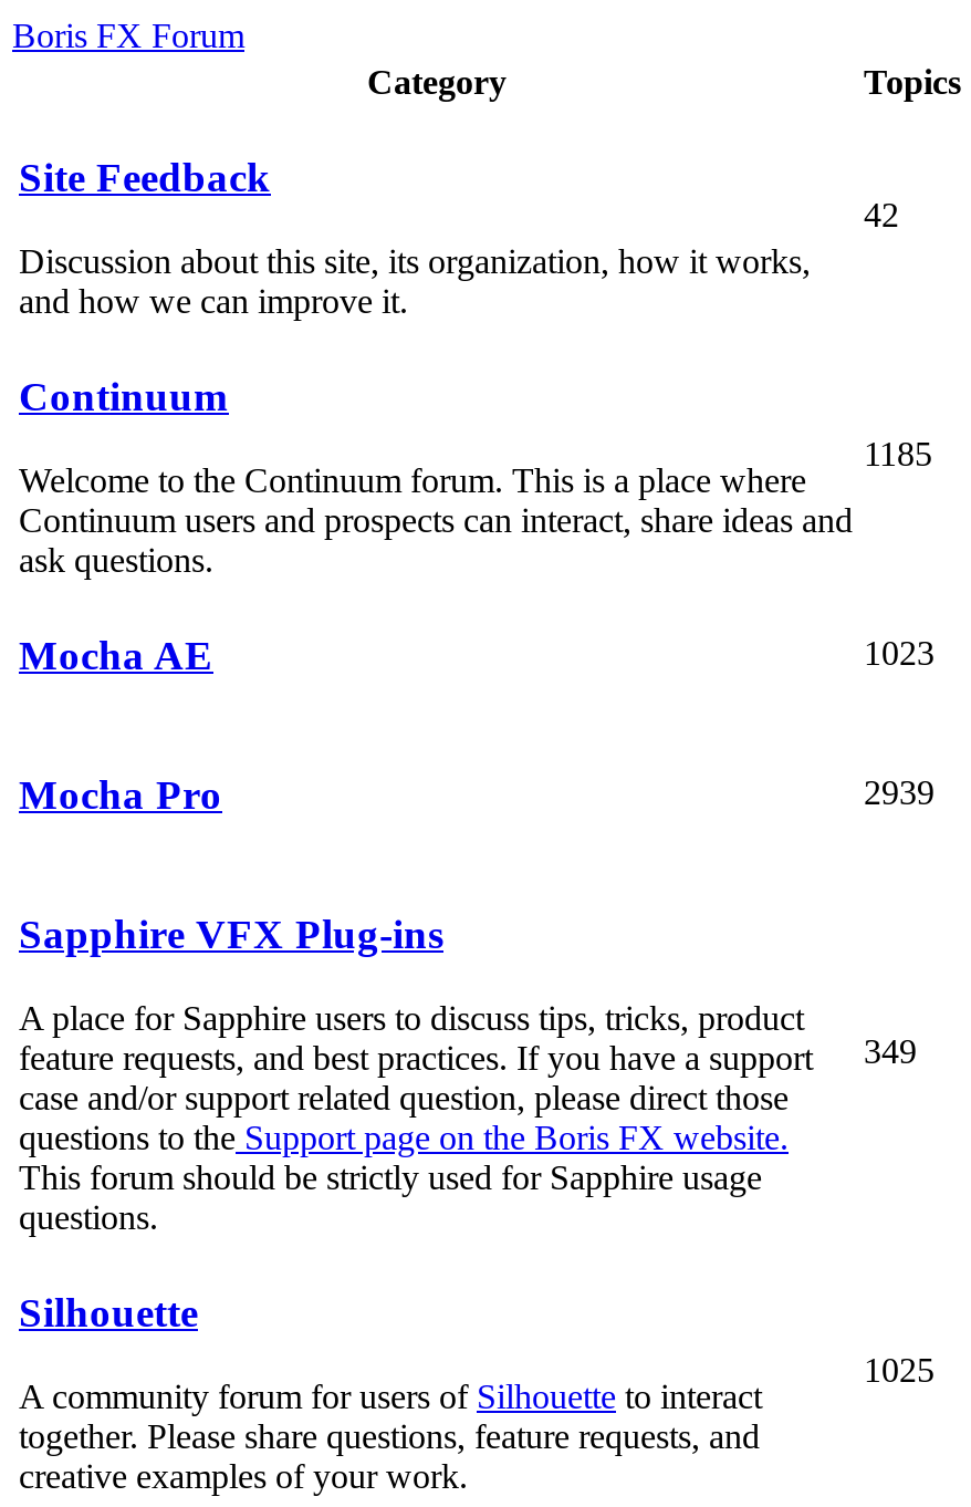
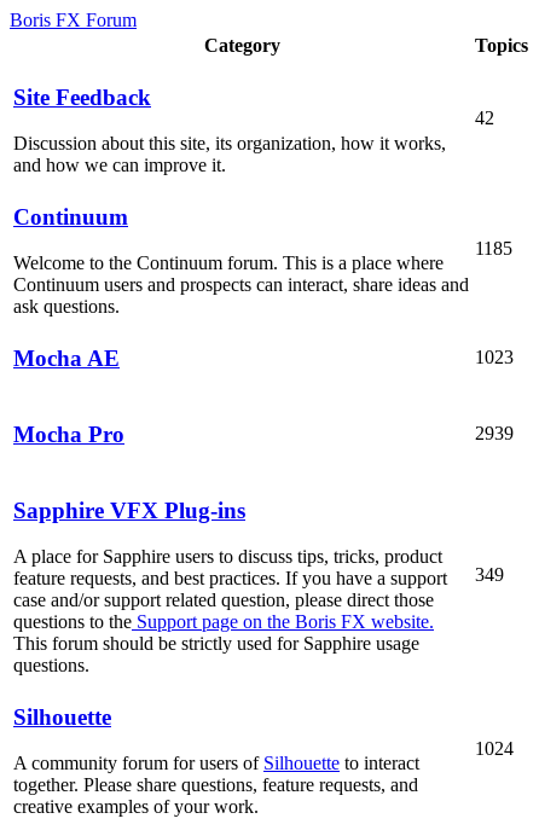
- 1025
+ 1024
